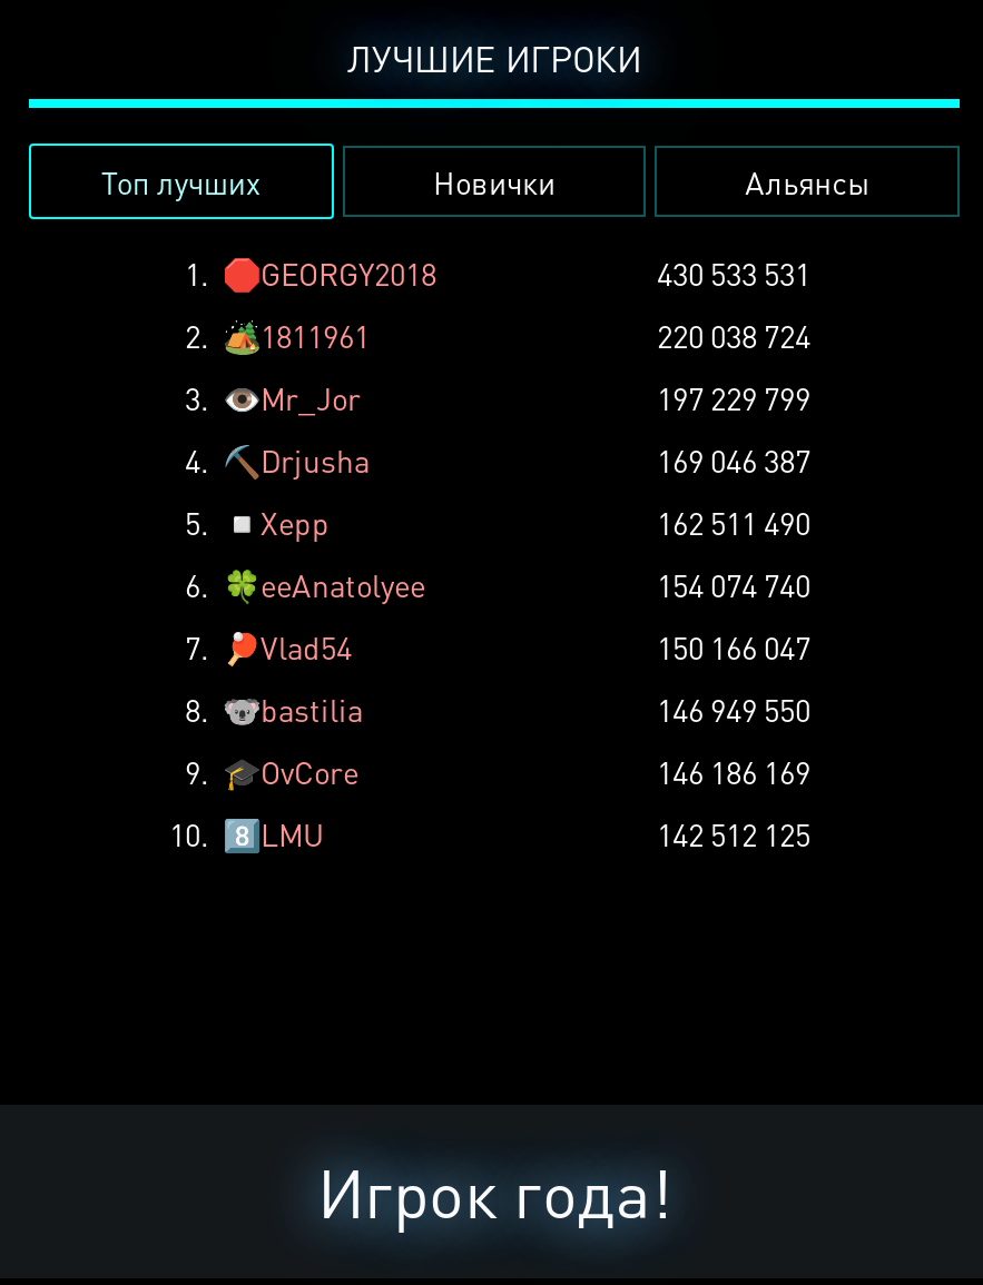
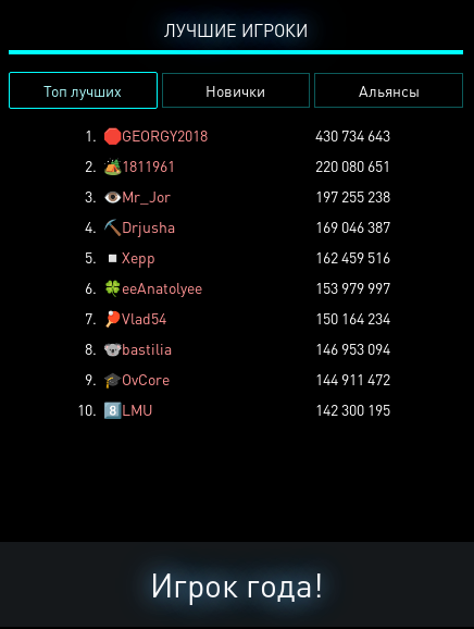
- 430 533 531
+ 430 734 643

- 220 038 724
+ 220 080 651

- 197 229 799
+ 197 255 238

- 162 511 490
+ 162 459 516

- 154 074 740
+ 153 979 997

- 150 166 047
+ 150 164 234

- 146 949 550
+ 146 953 094

- 146 186 169
+ 144 911 472

- 142 512 125
+ 142 300 195
